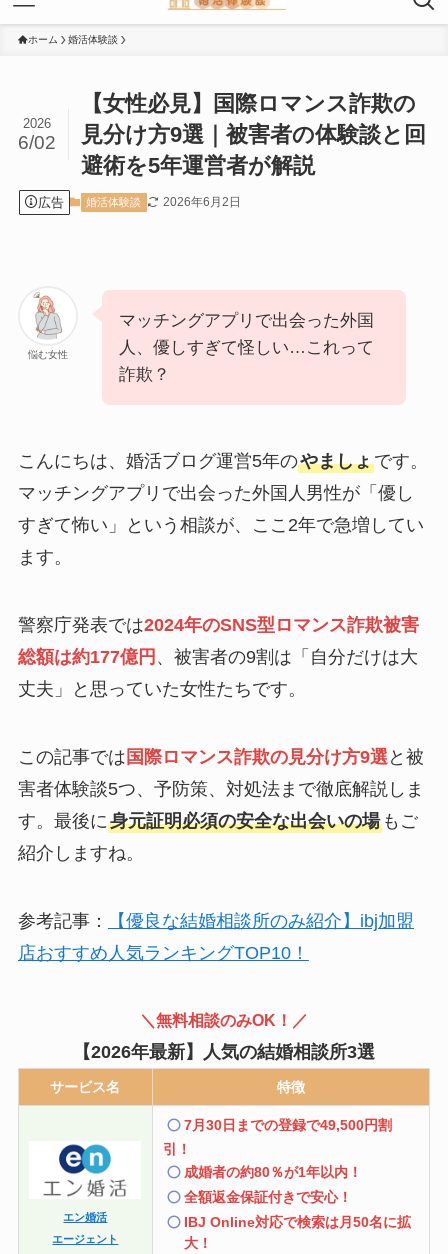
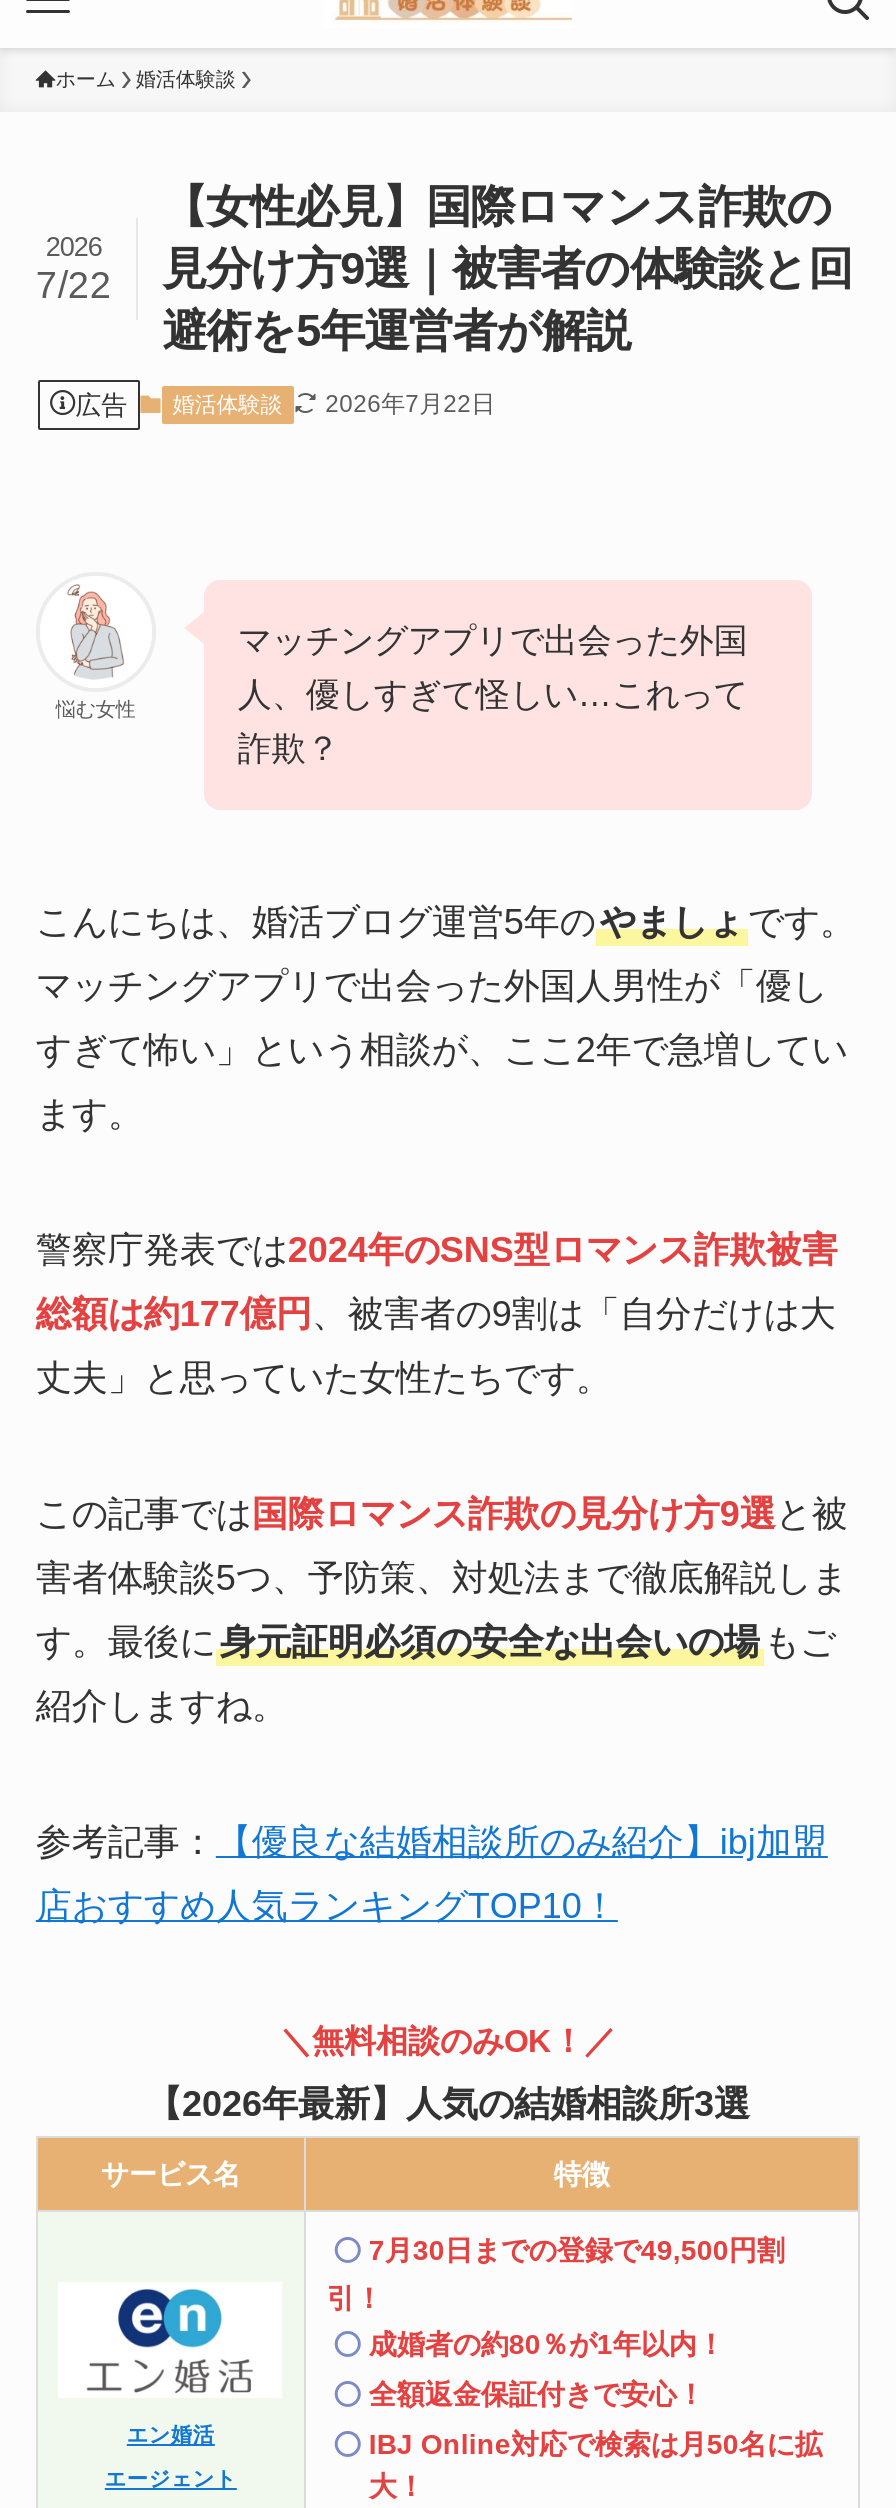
- 6/02 見分け方9選｜被害者の体験談と回
+ 7/22 見分け方9選｜被害者の体験談と回

- 広告 婚活体験談 2026年6月2日
+ 広告 婚活体験談 2026年7月22日
